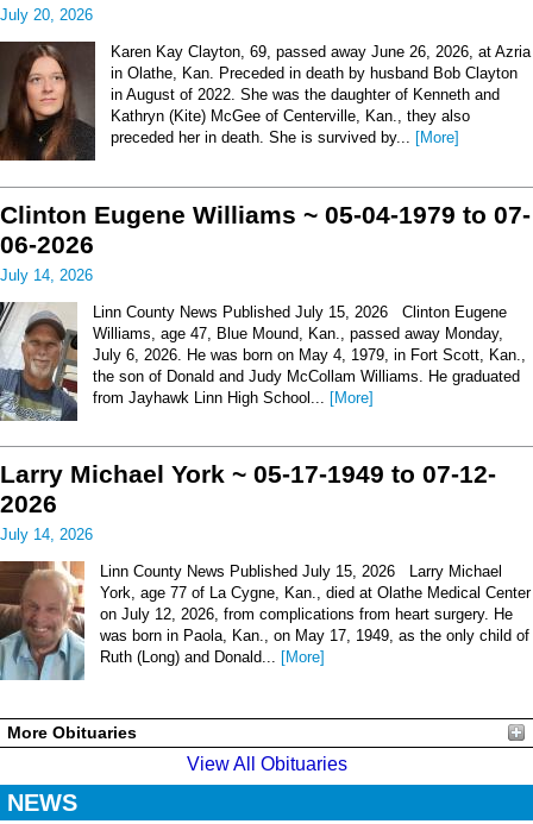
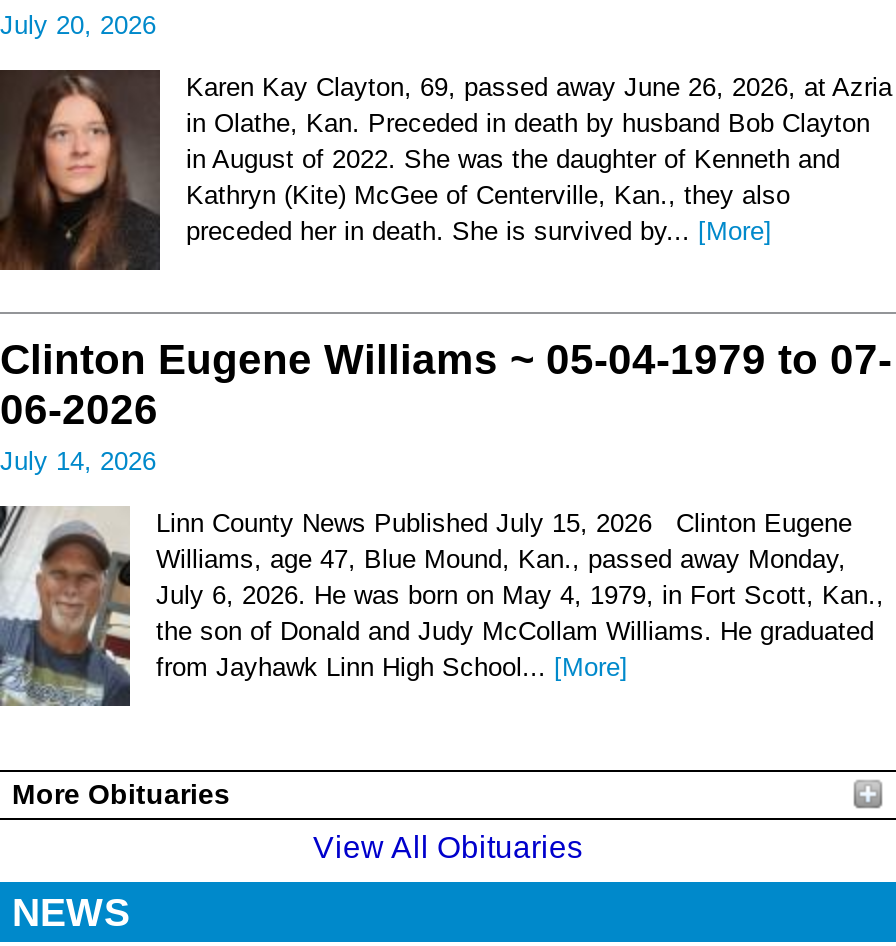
- [image]
- Larry Michael York ~ 05-17-1949 to 07-12-
- 2026
- July 14, 2026
- Linn County News Published July 15, 2026 Larry Michael
- York, age 77 of La Cygne, Kan., died at Olathe Medical Center
- on July 12, 2026, from complications from heart surgery. He
- was born in Paola, Kan., on May 17, 1949, as the only child of
- Ruth (Long) and Donald... [More]
